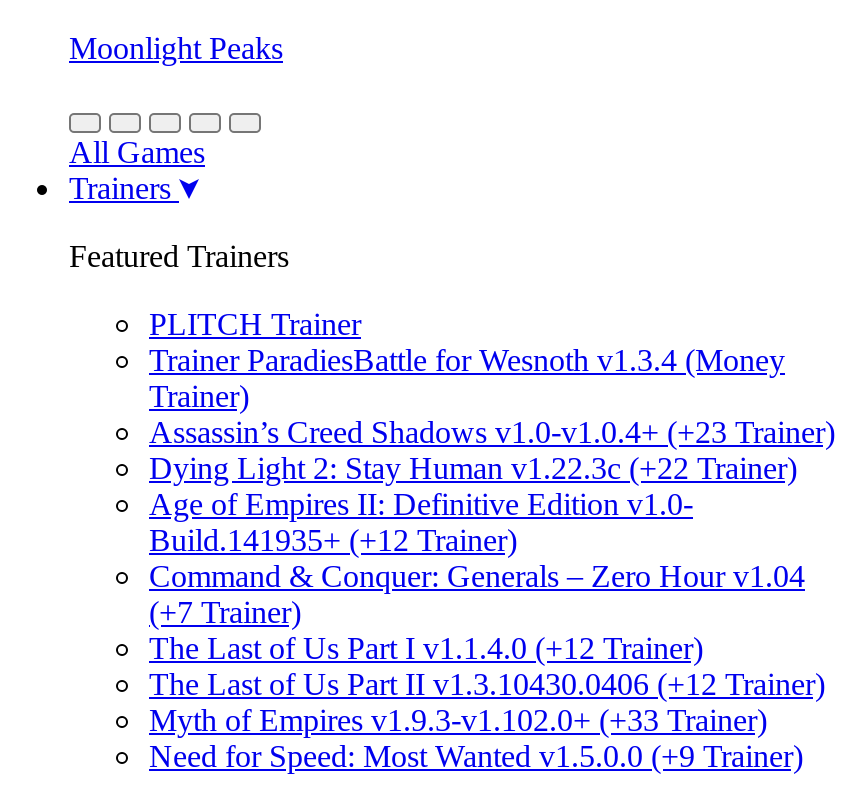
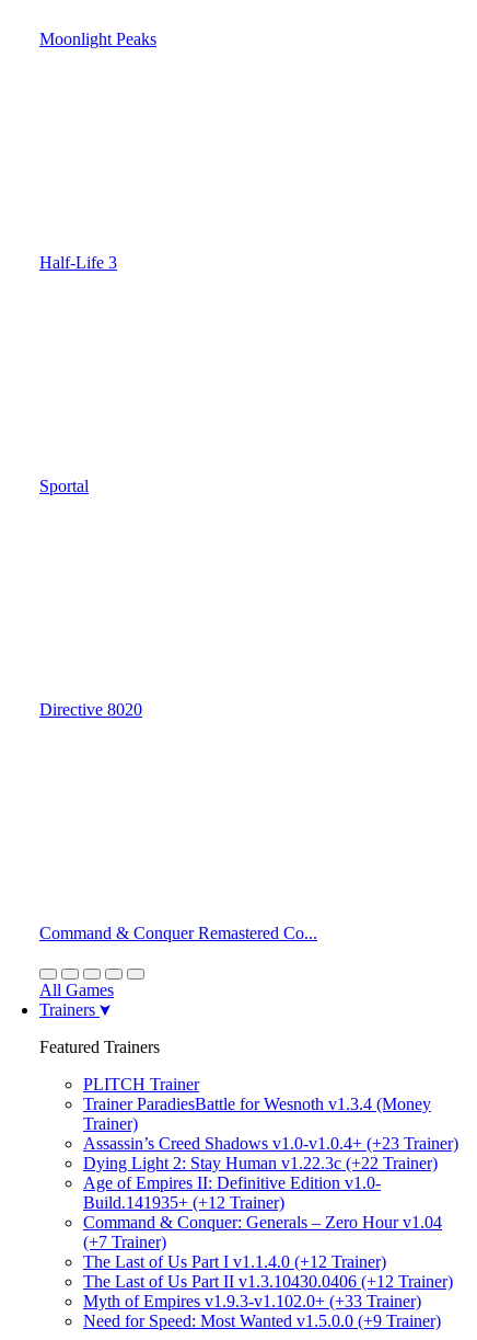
+ Half-Life 3

+ Sportal

+ Directive 8020

+ Command & Conquer Remastered Co...
